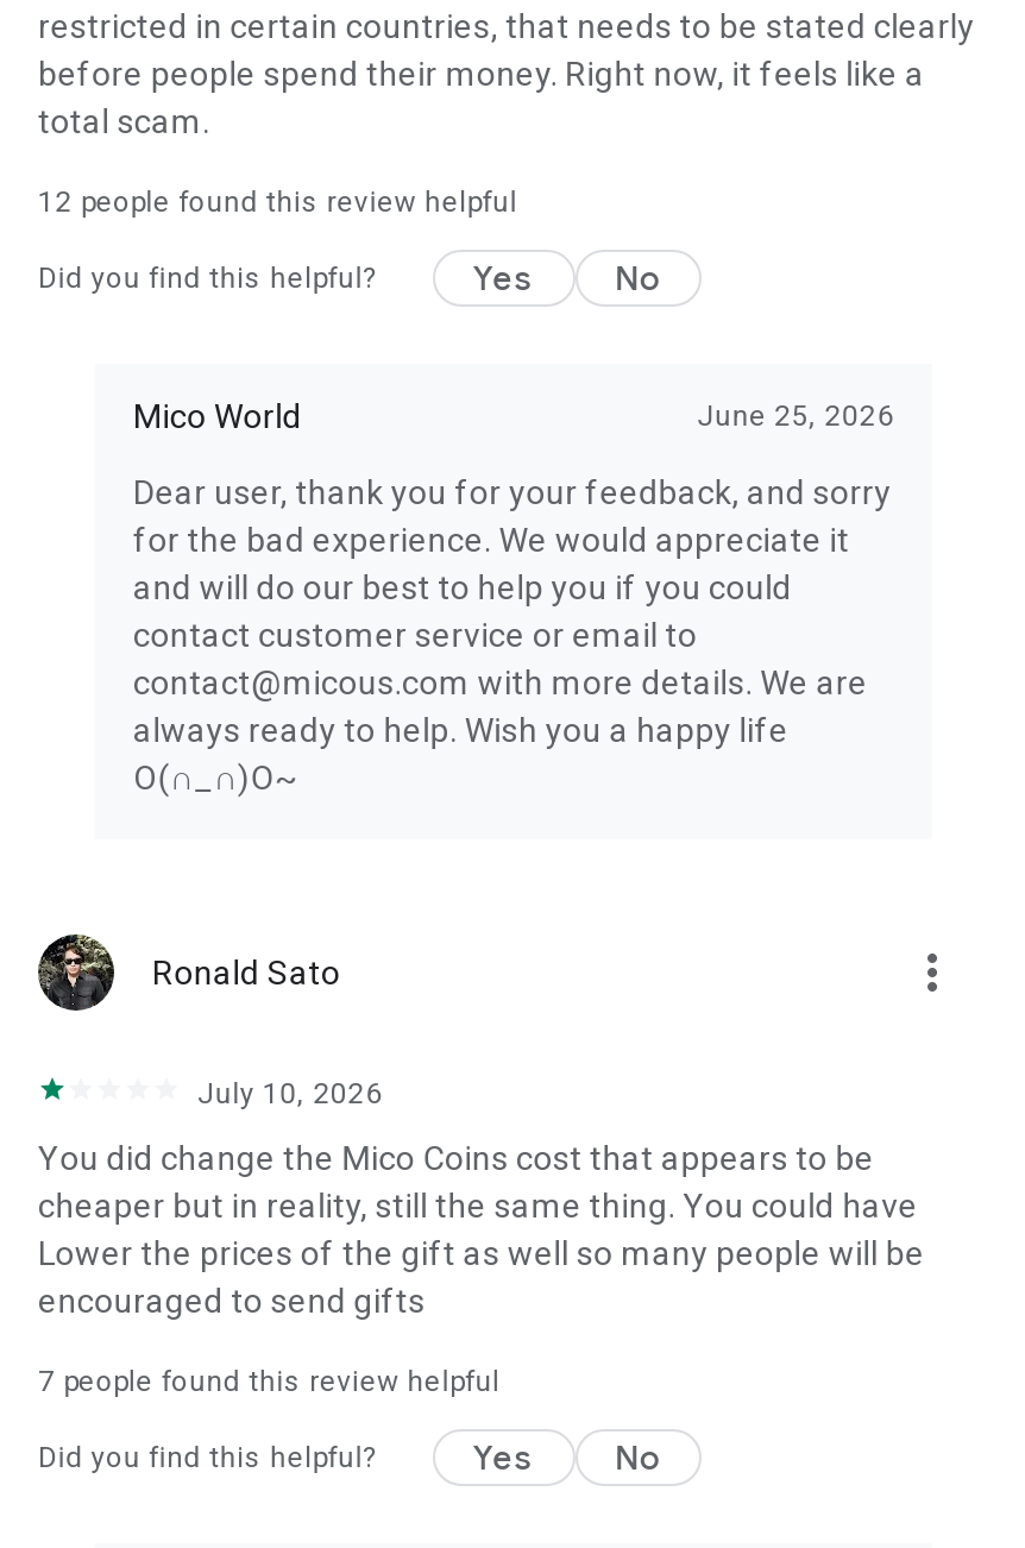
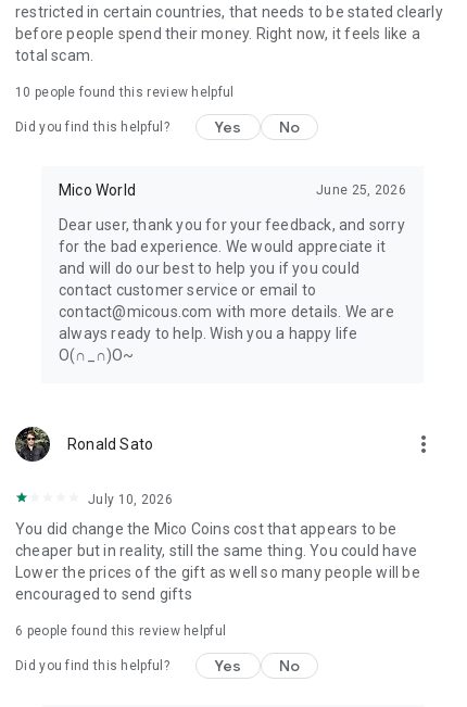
- 12 people found this review helpful
+ 10 people found this review helpful

- 7 people found this review helpful
+ 6 people found this review helpful
